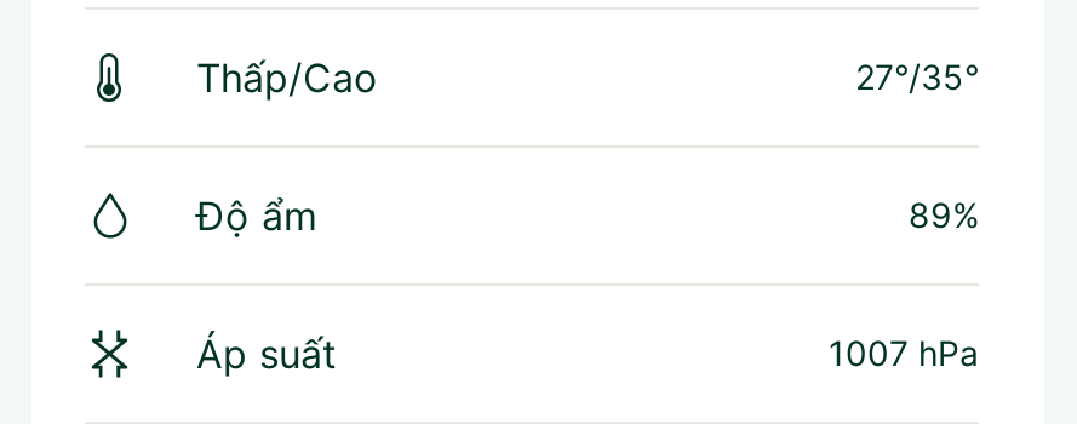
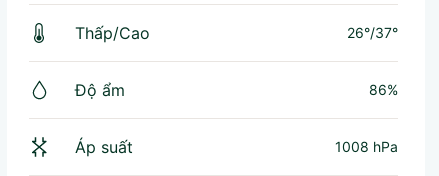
- 27°/35°
+ 26°/37°

- 89%
+ 86%

- 1007 hPa
+ 1008 hPa
